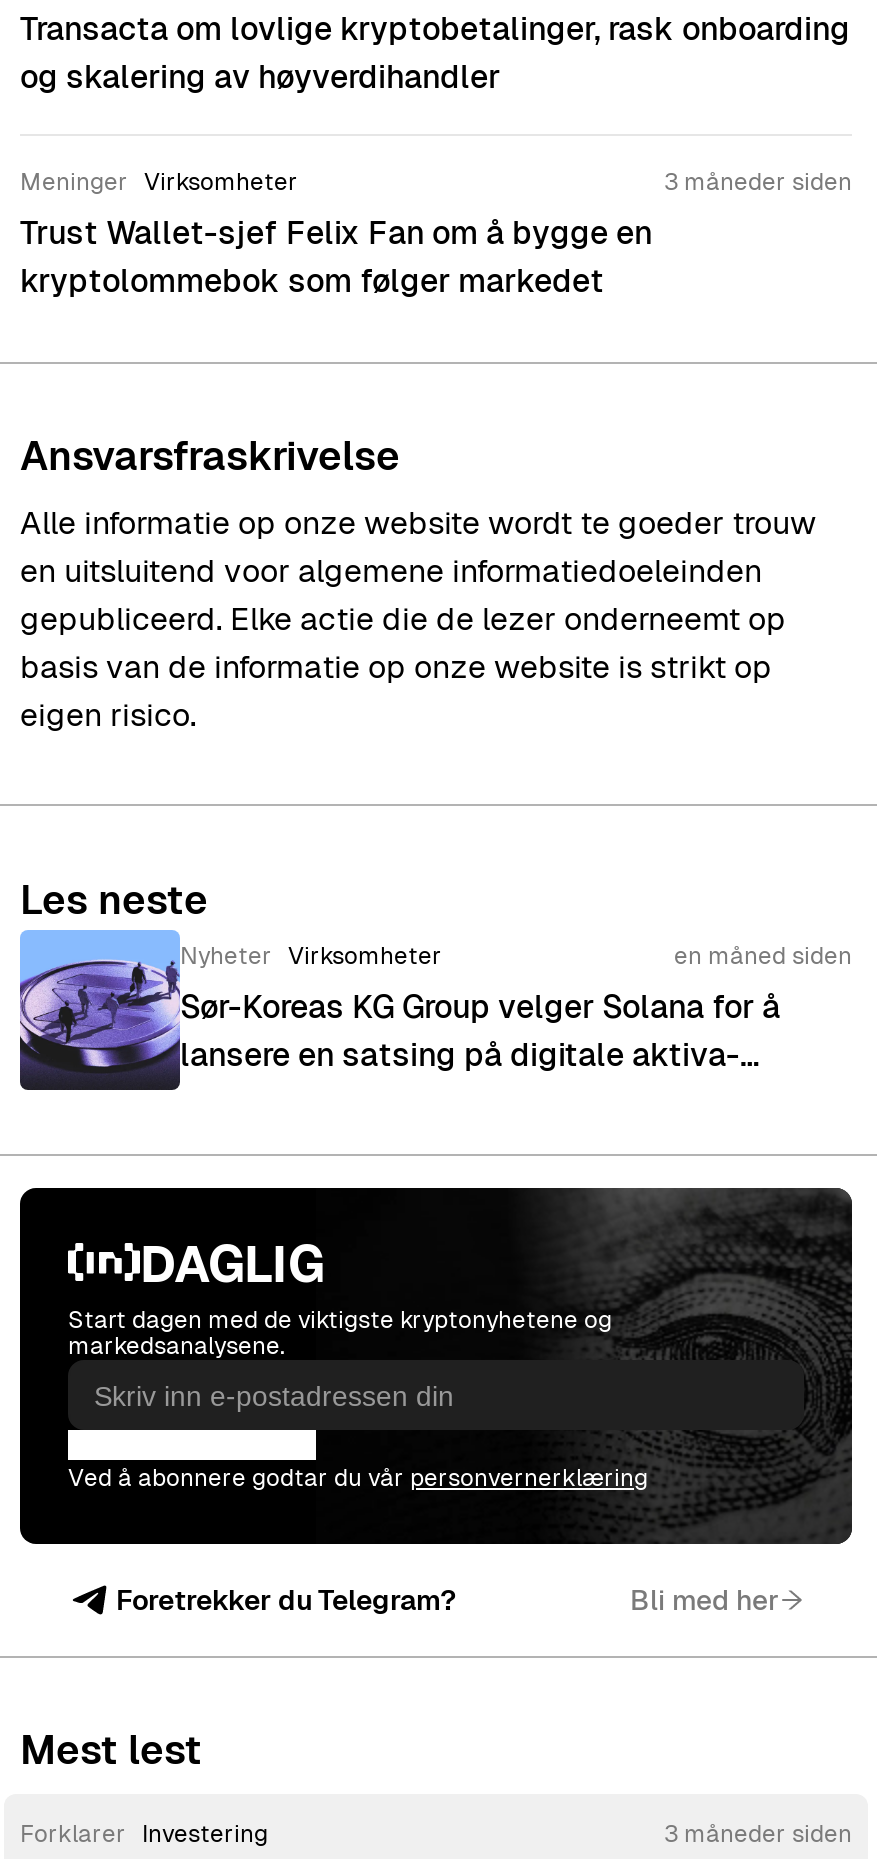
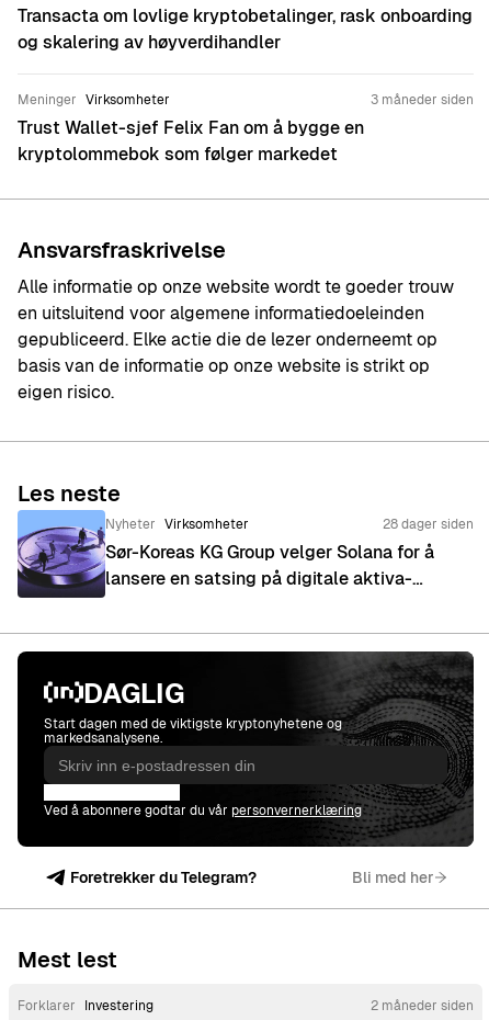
- en måned siden
+ 28 dager siden

- 3 måneder siden
+ 2 måneder siden
